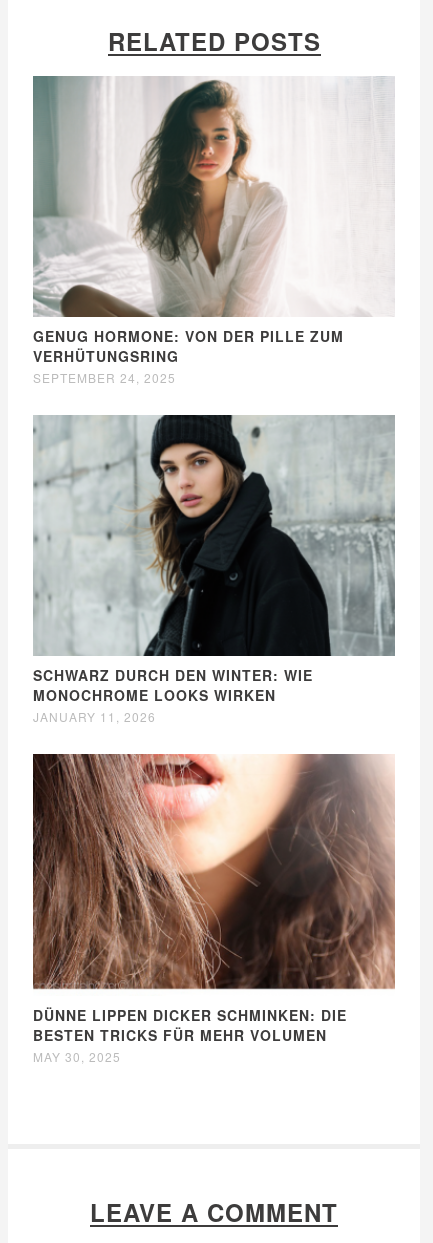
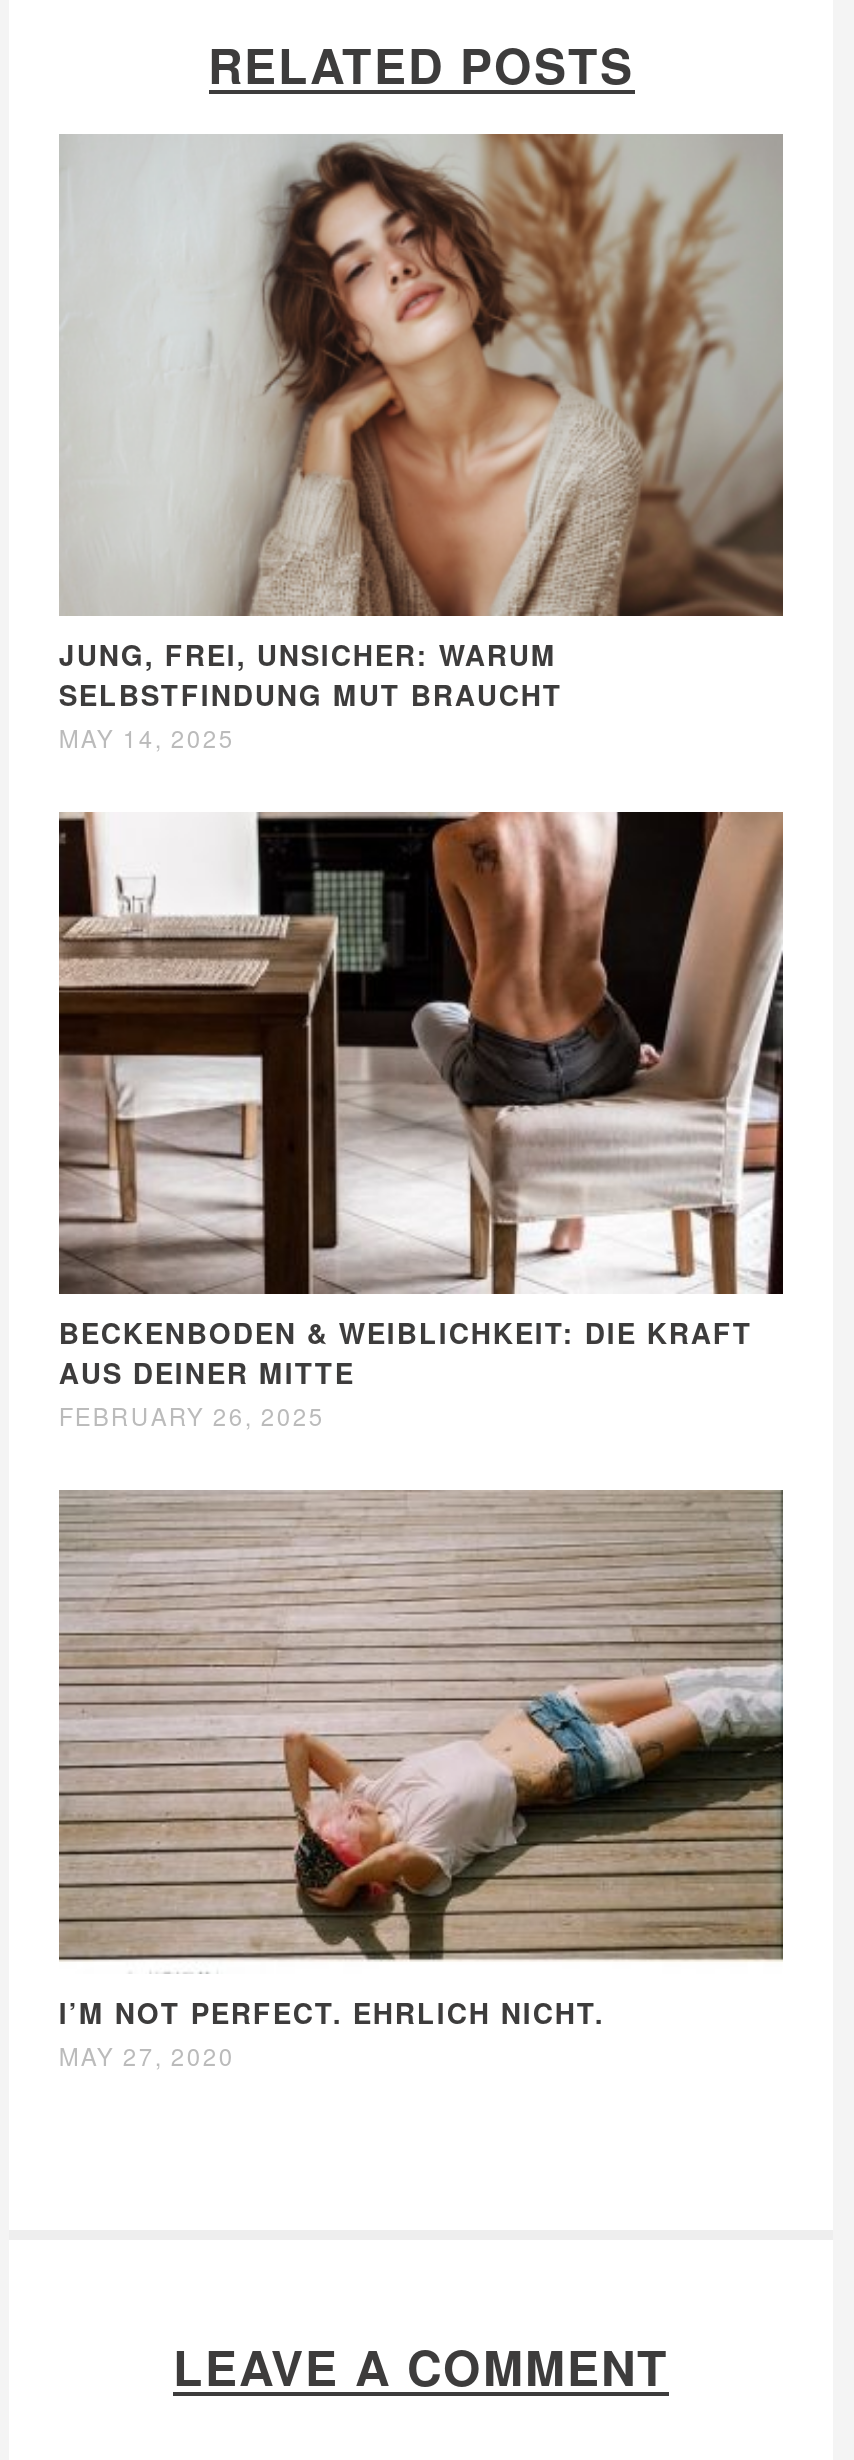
- [image]
- GENUG HORMONE: VON DER PILLE ZUM
- VERHÜTUNGSRING
- SEPTEMBER 24, 2025
+ [image]
+ JUNG, FREI, UNSICHER: WARUM
+ SELBSTFINDUNG MUT BRAUCHT
+ MAY 14, 2025

- [image]
- SCHWARZ DURCH DEN WINTER: WIE
- MONOCHROME LOOKS WIRKEN
- JANUARY 11, 2026
+ [image]
+ BECKENBODEN & WEIBLICHKEIT: DIE KRAFT
+ AUS DEINER MITTE
+ FEBRUARY 26, 2025

- [image]
- DÜNNE LIPPEN DICKER SCHMINKEN: DIE
- BESTEN TRICKS FÜR MEHR VOLUMEN
- MAY 30, 2025
+ [image]
+ I’M NOT PERFECT. EHRLICH NICHT.
+ MAY 27, 2020
